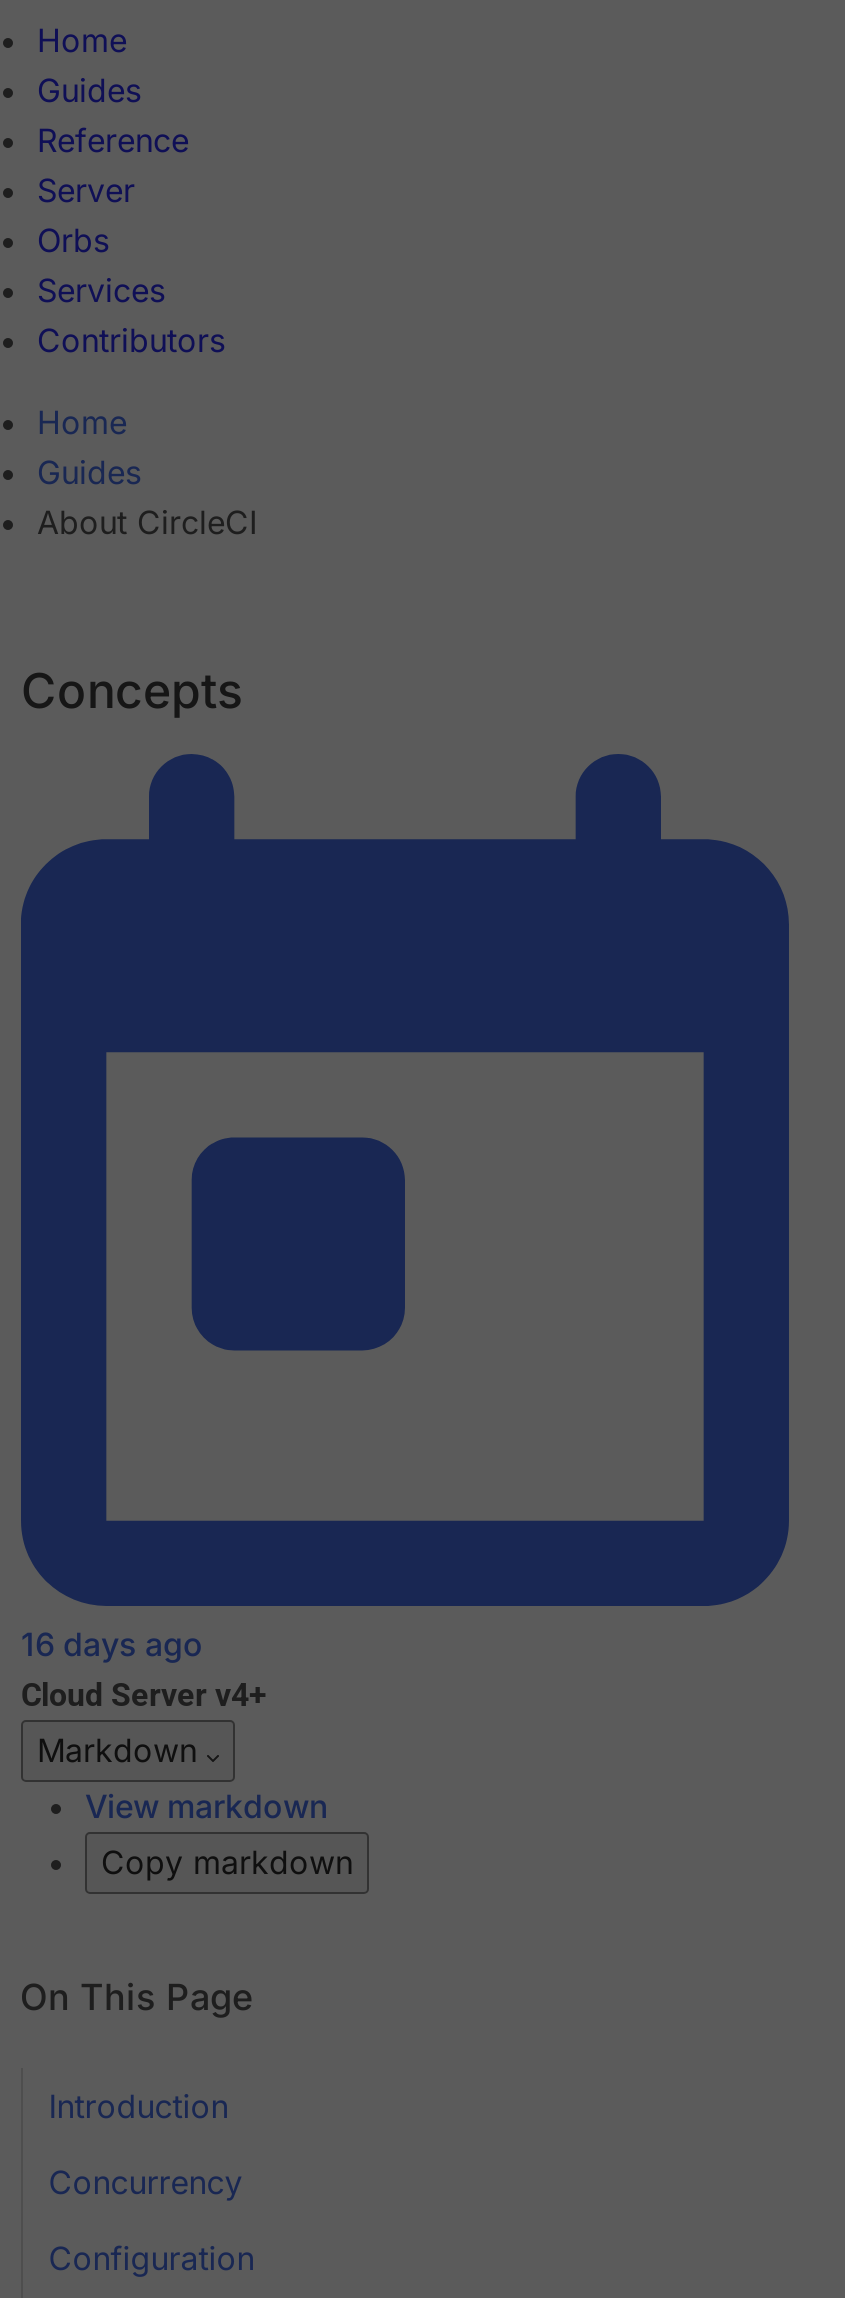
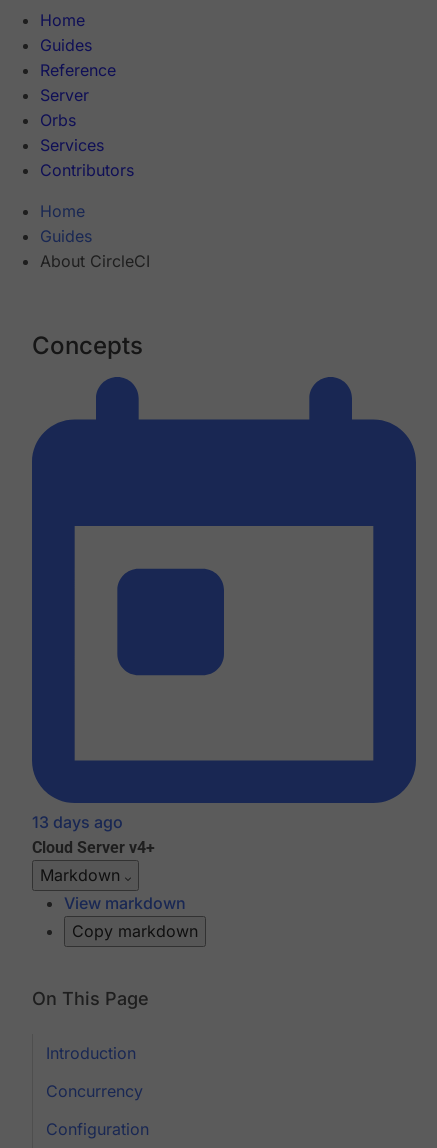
- 16 days ago
+ 13 days ago
